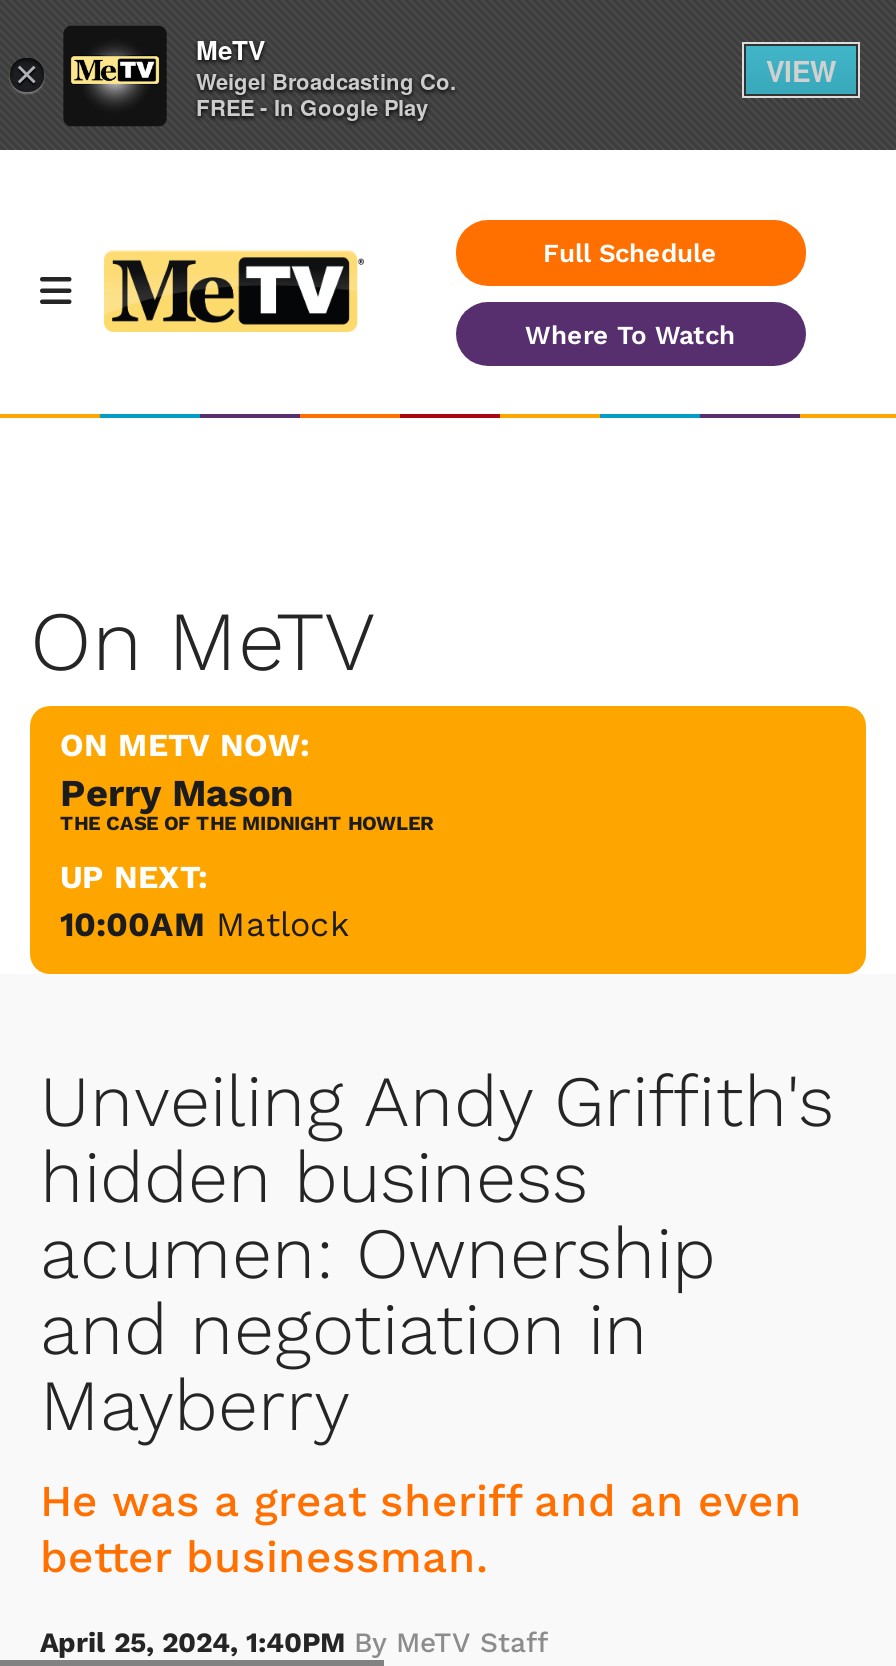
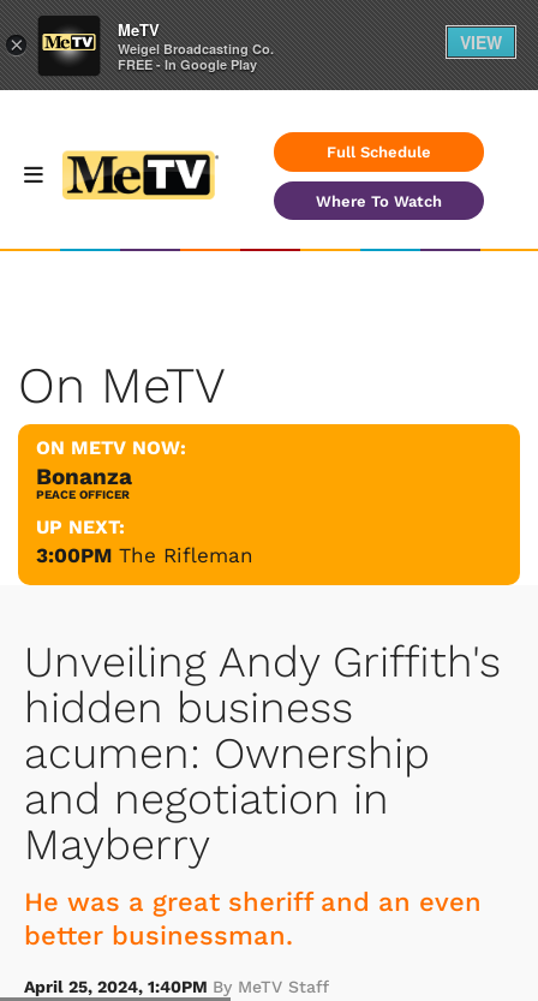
- Perry Mason
- THE CASE OF THE MIDNIGHT HOWLER
+ Bonanza
+ PEACE OFFICER

- 10:00AM Matlock
+ 3:00PM The Rifleman
